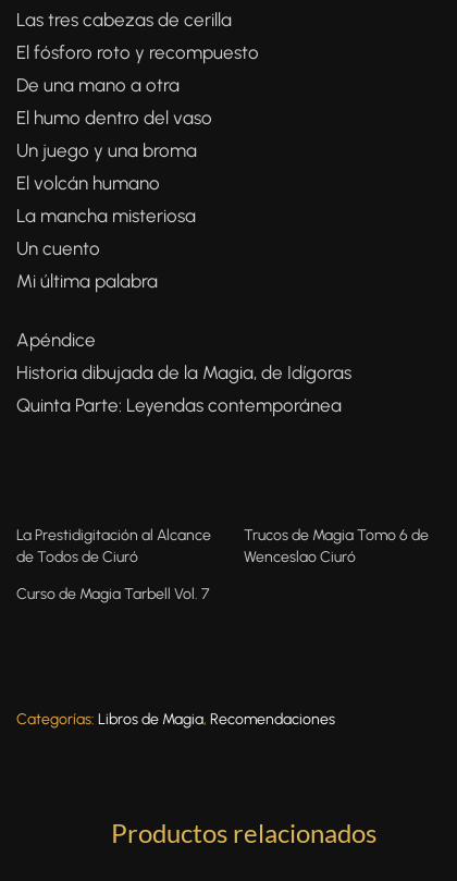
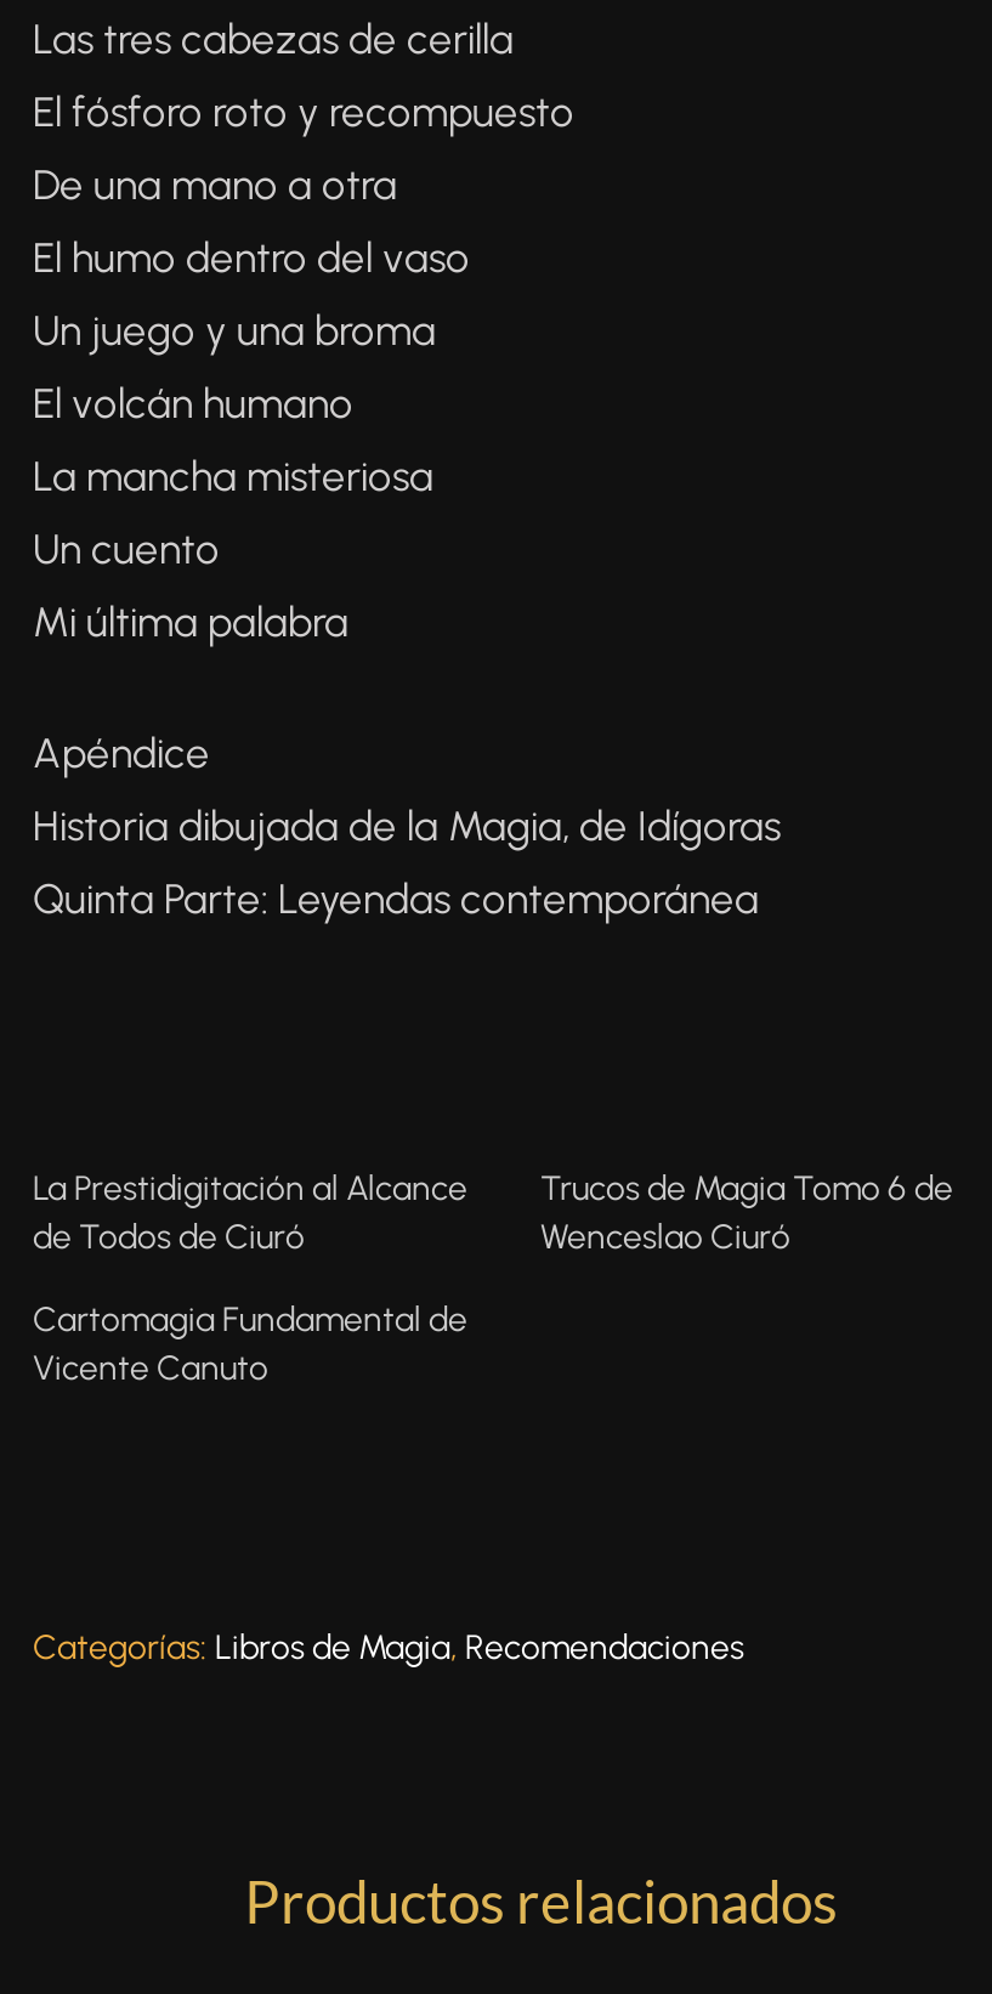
- Curso de Magia Tarbell Vol. 7
+ Cartomagia Fundamental de
+ Vicente Canuto
